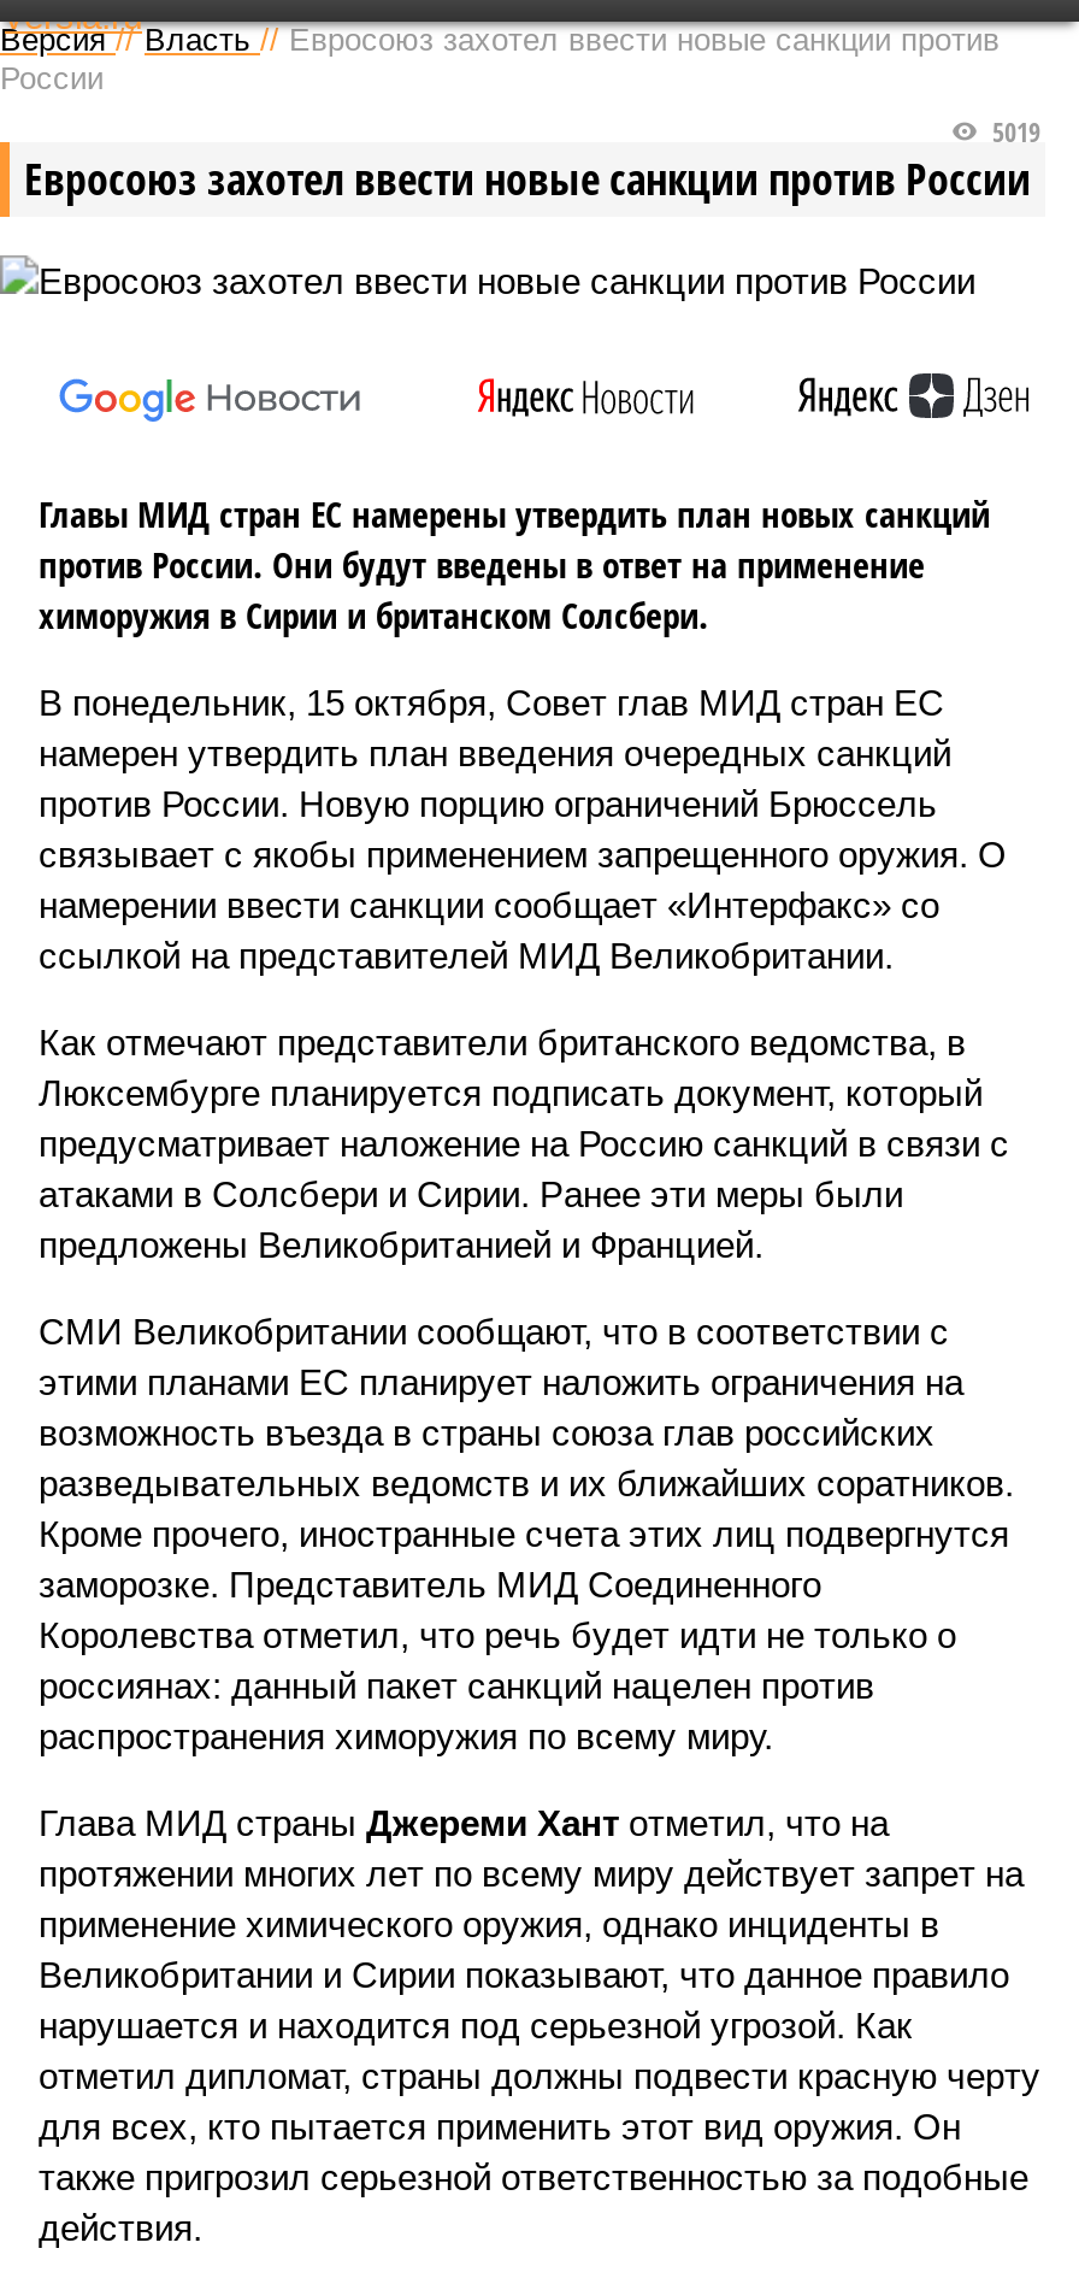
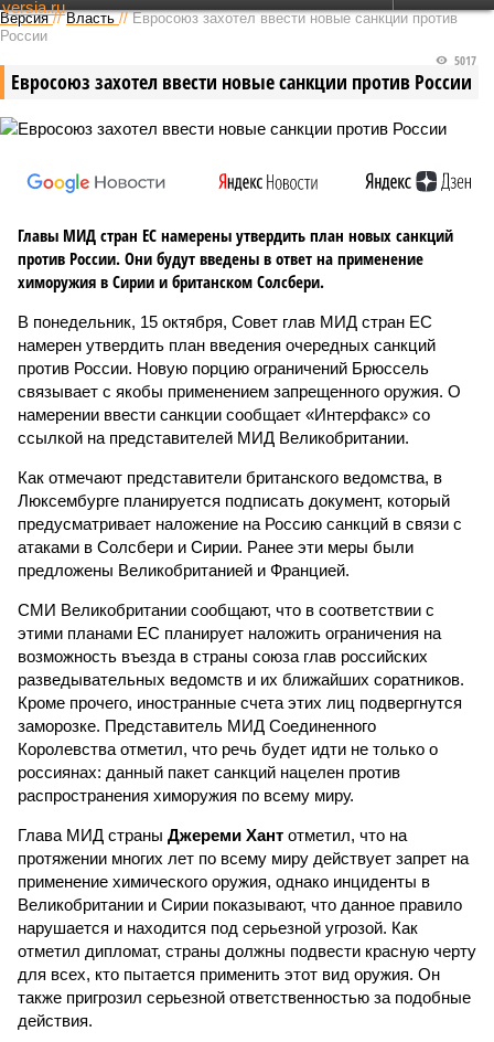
- 5019
+ 5017
